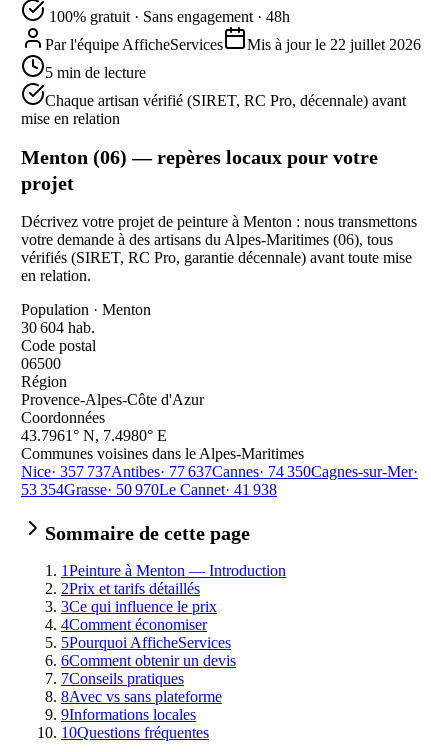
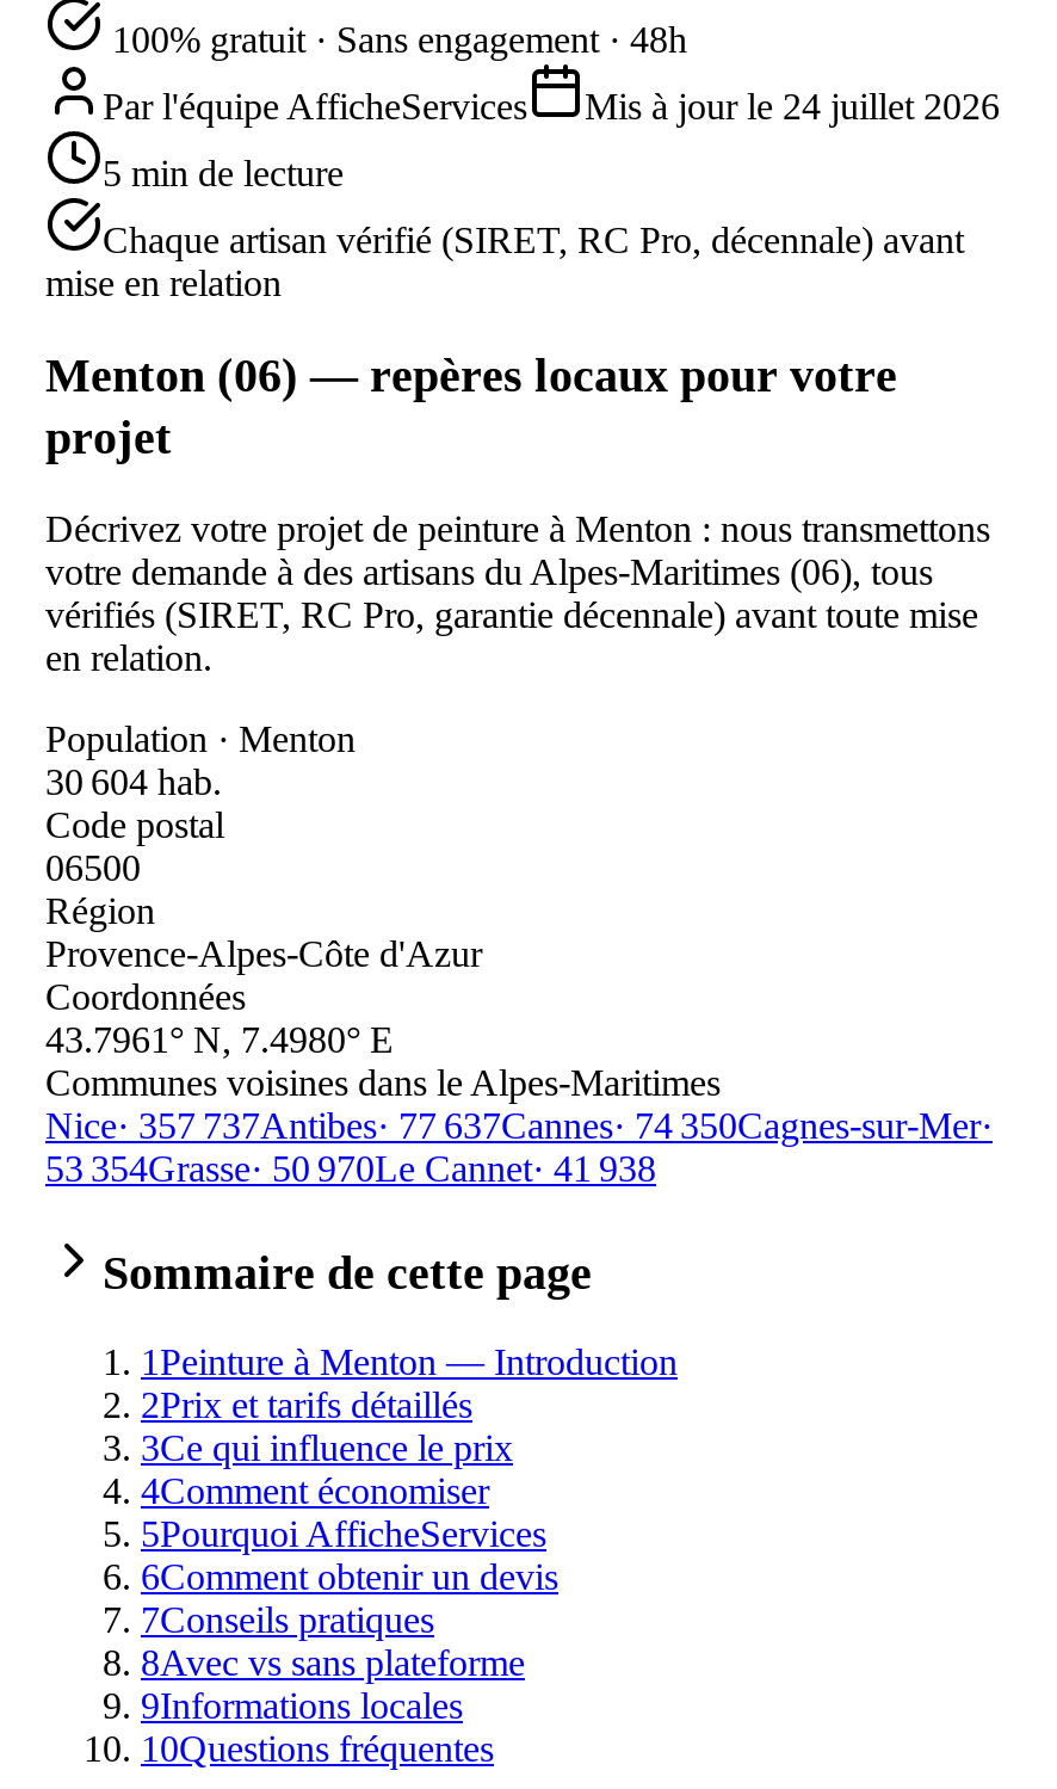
- Mis à jour le 22 juillet 2026
+ Mis à jour le 24 juillet 2026
